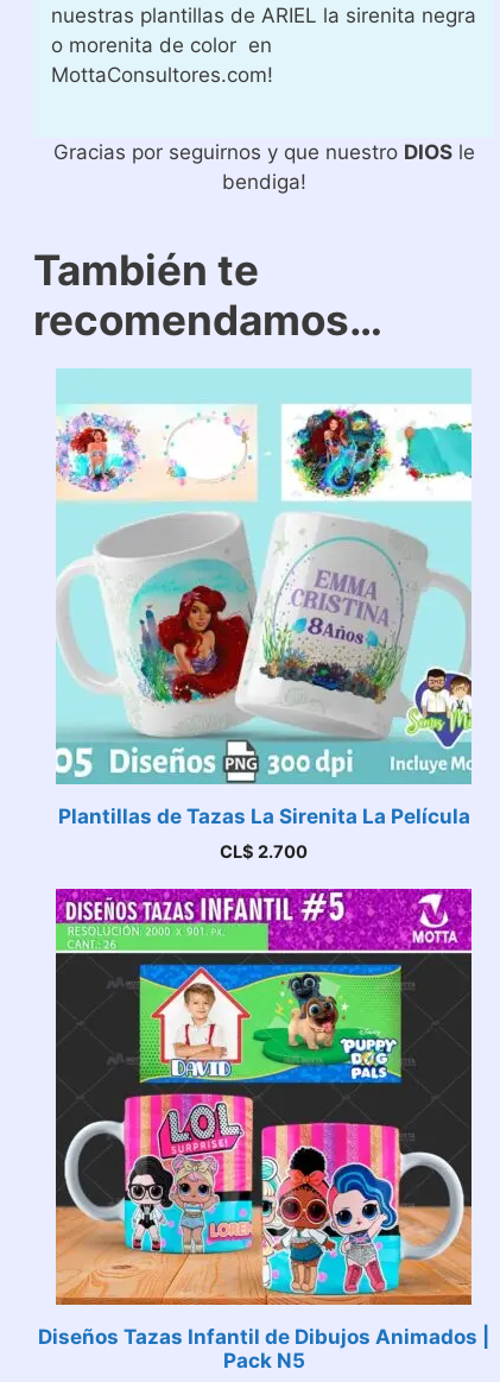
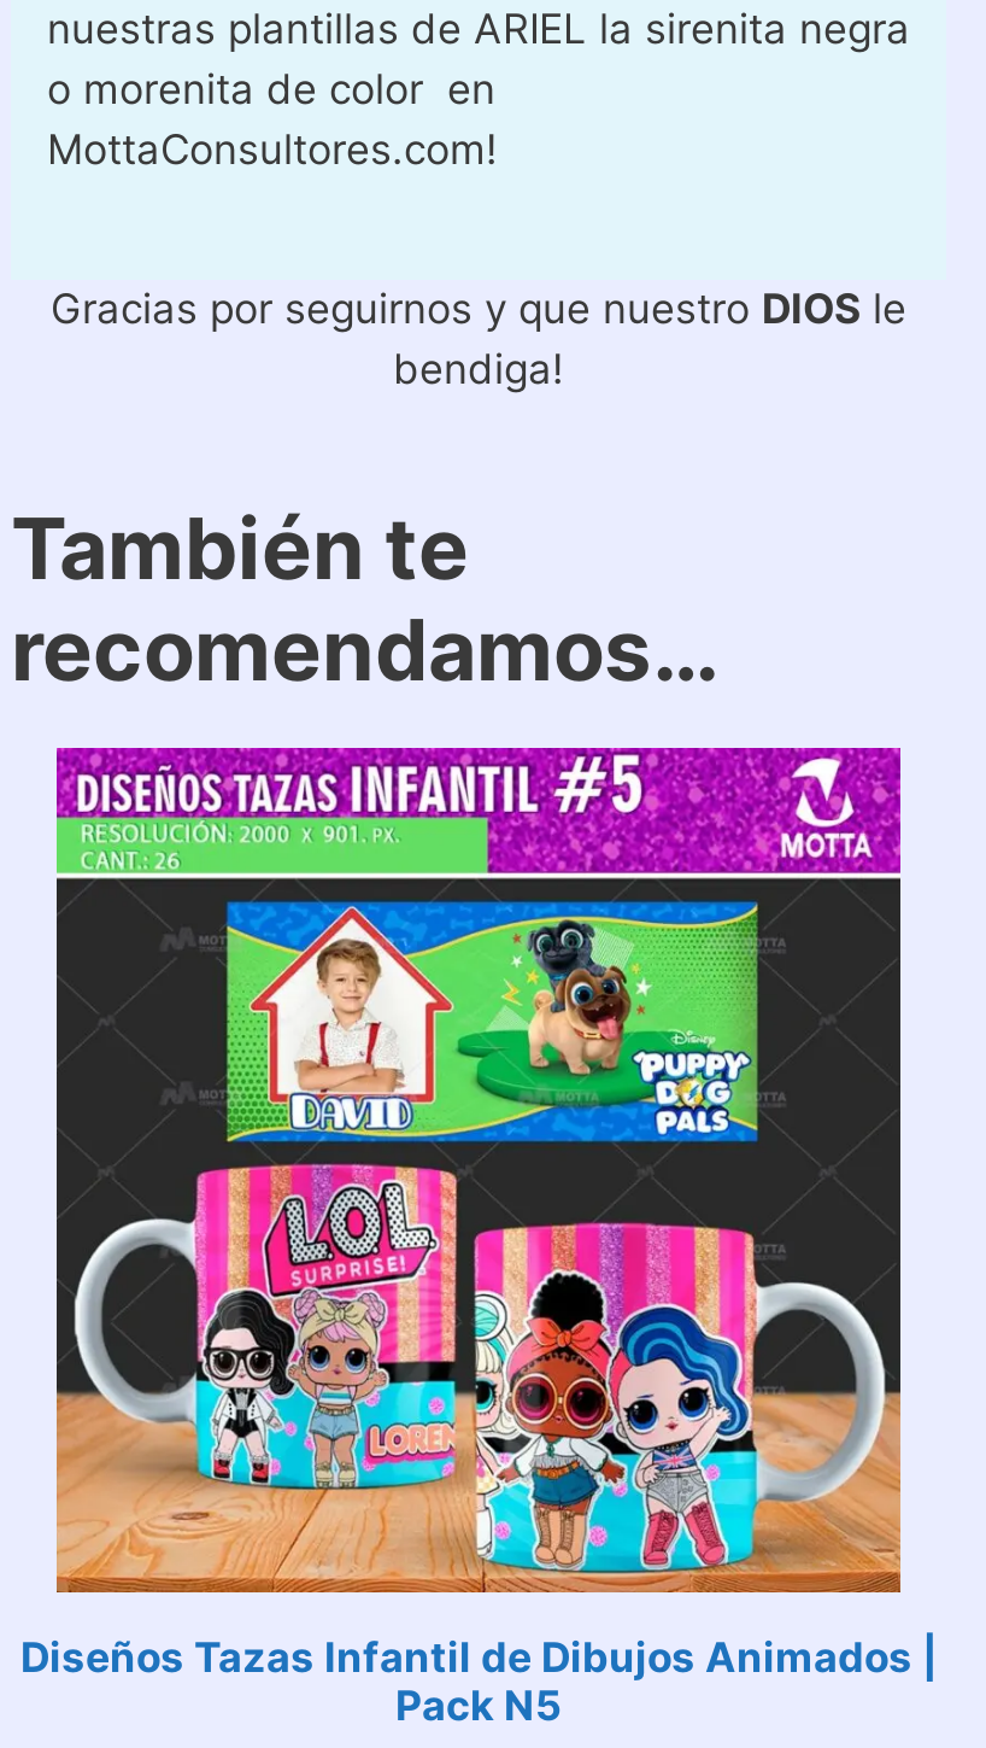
- [image]
- Plantillas de Tazas La Sirenita La Película
- CL$2.700
